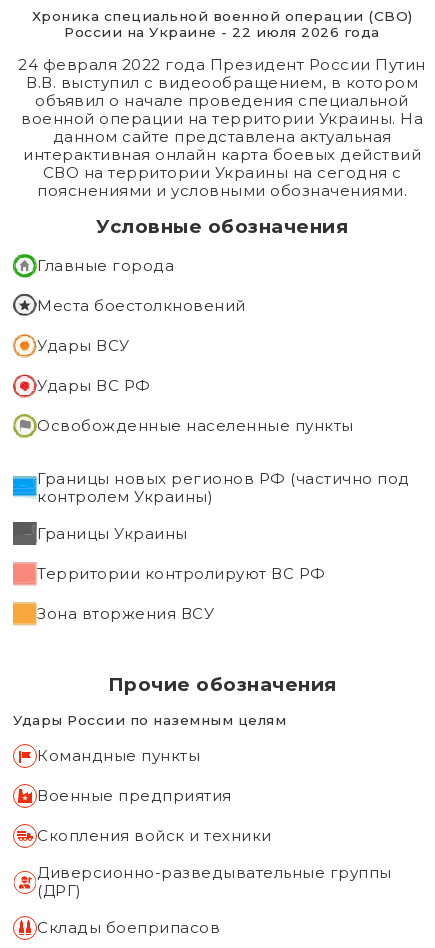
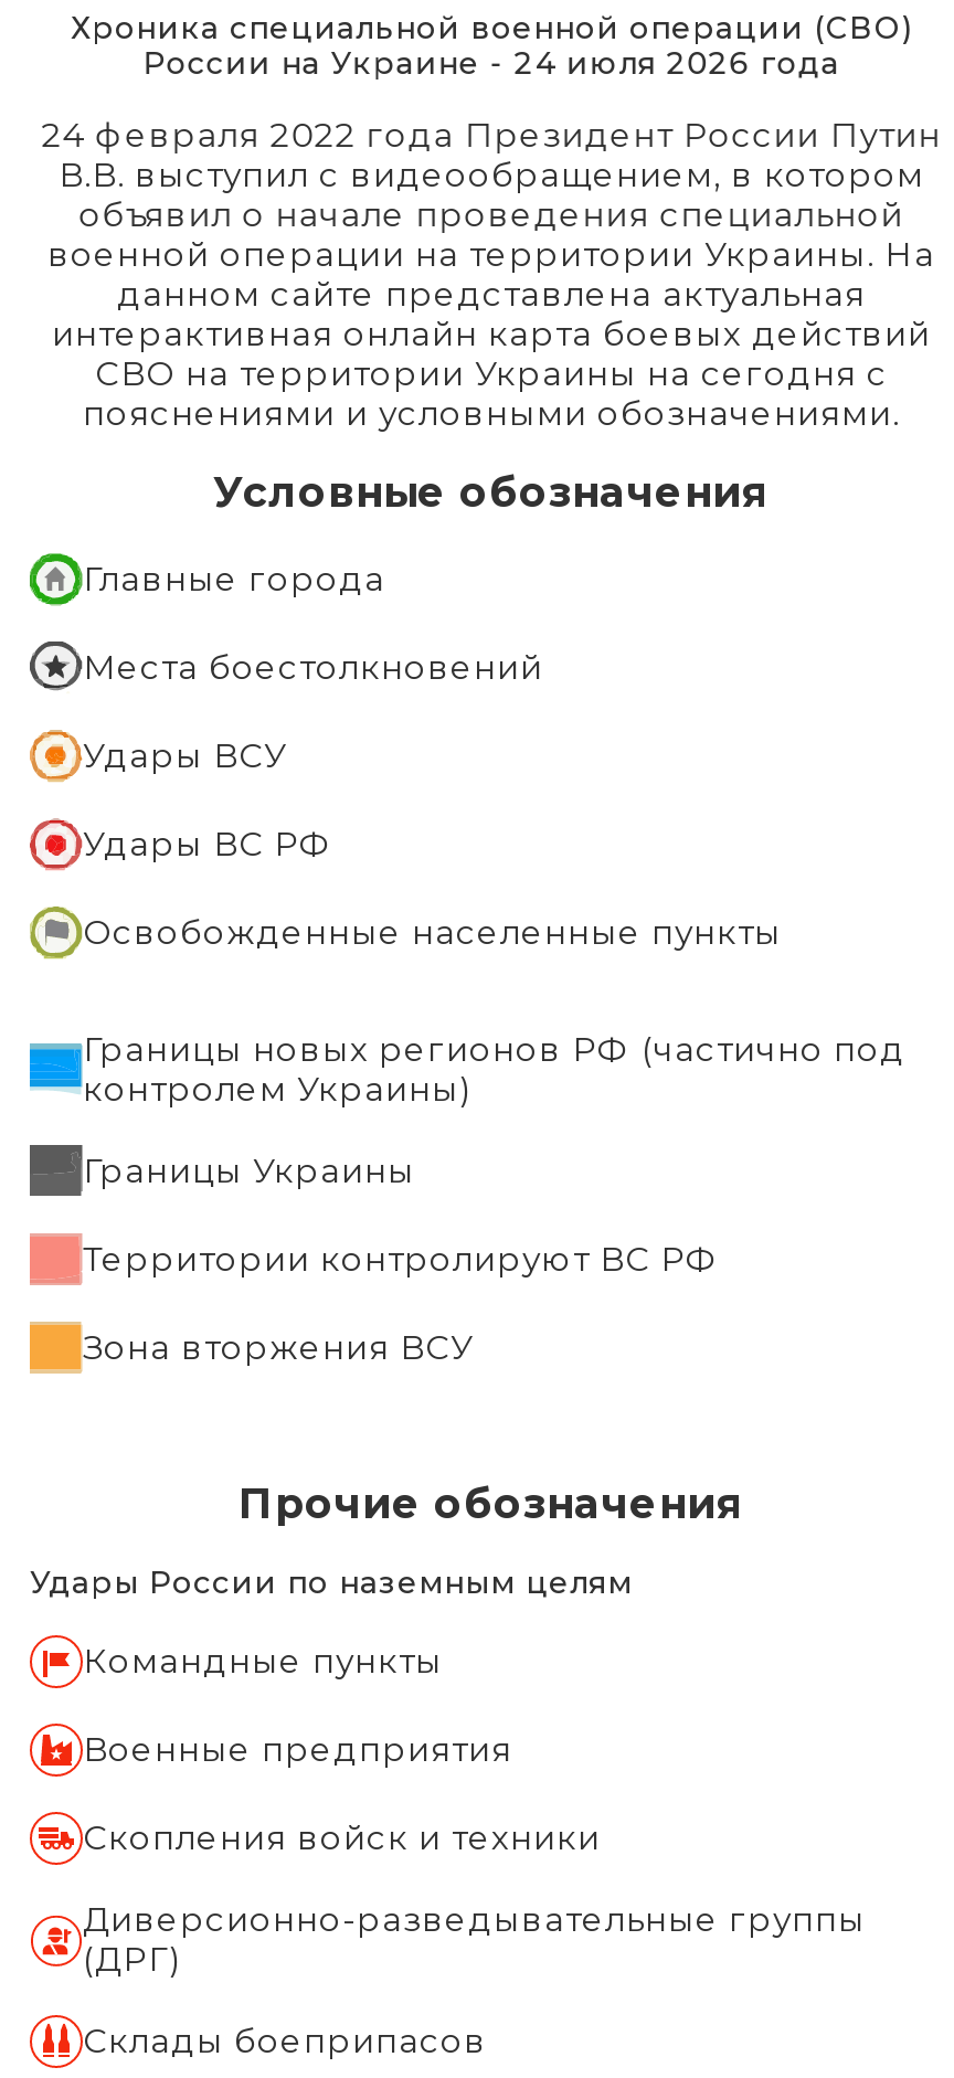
- России на Украине - 22 июля 2026 года
+ России на Украине - 24 июля 2026 года
